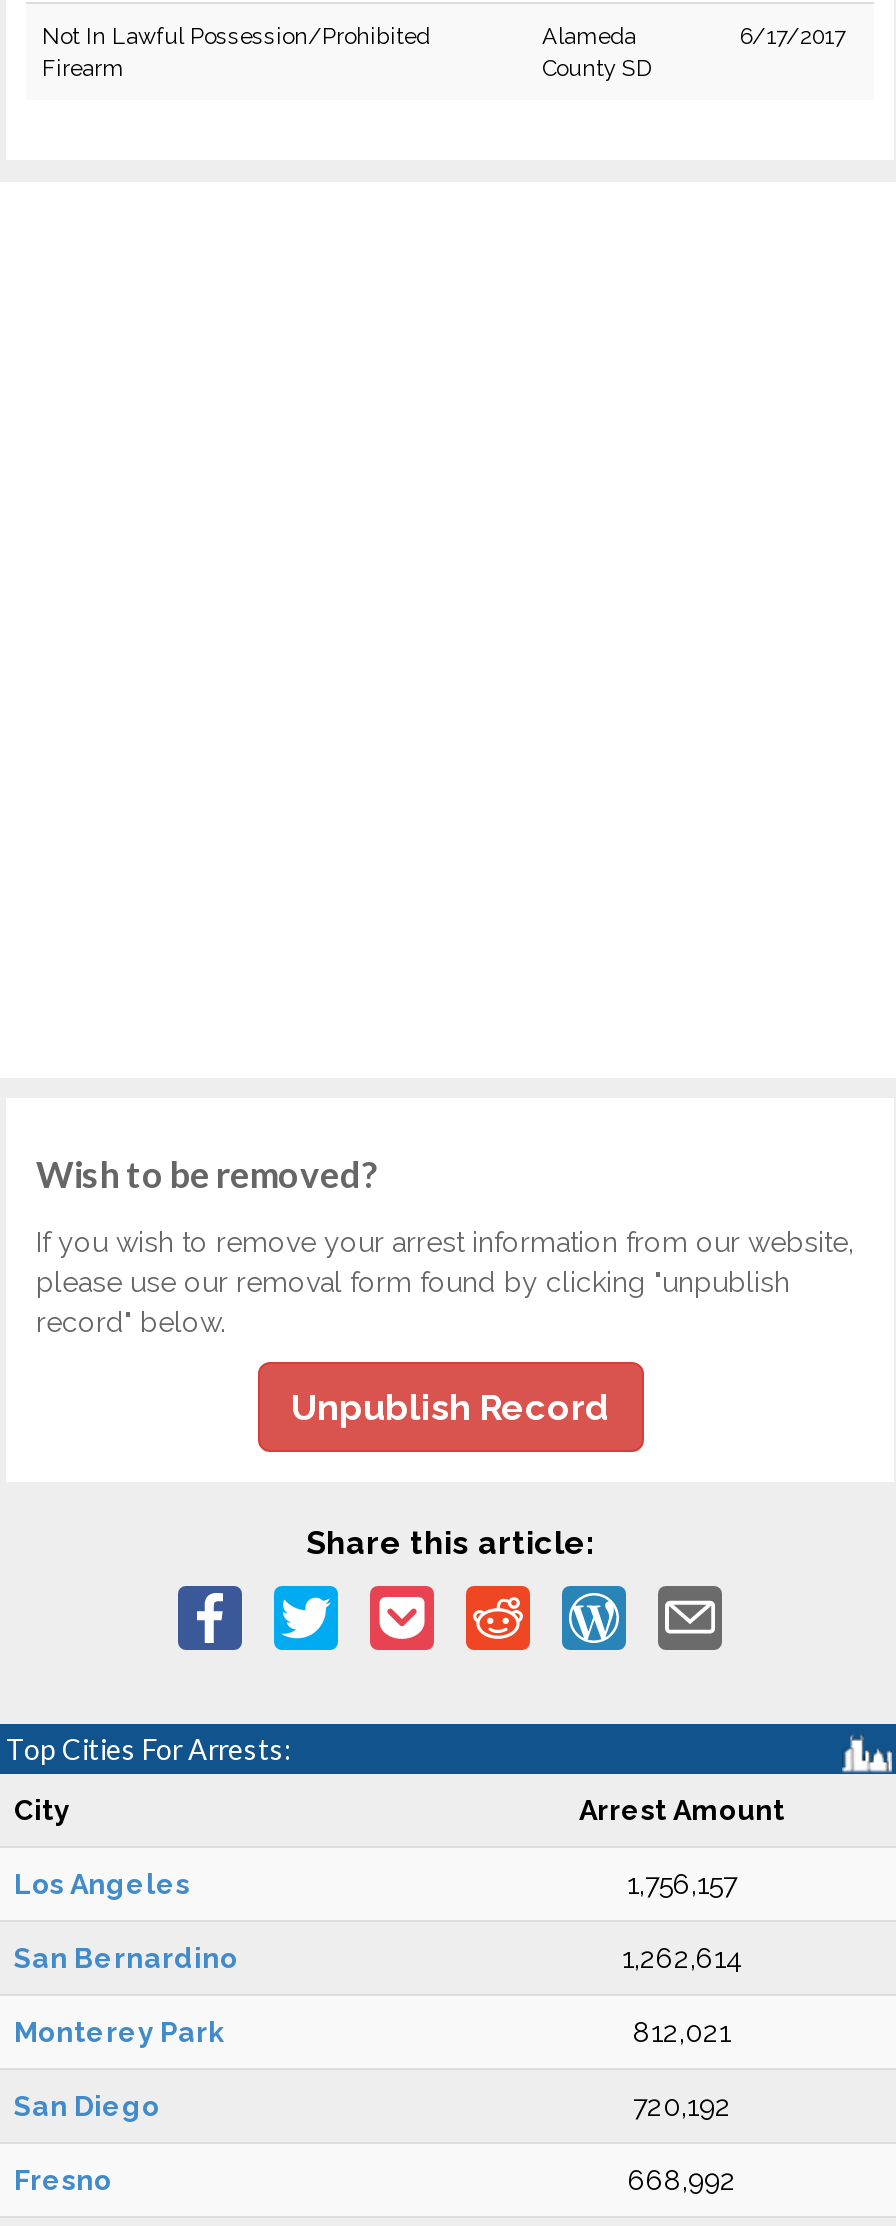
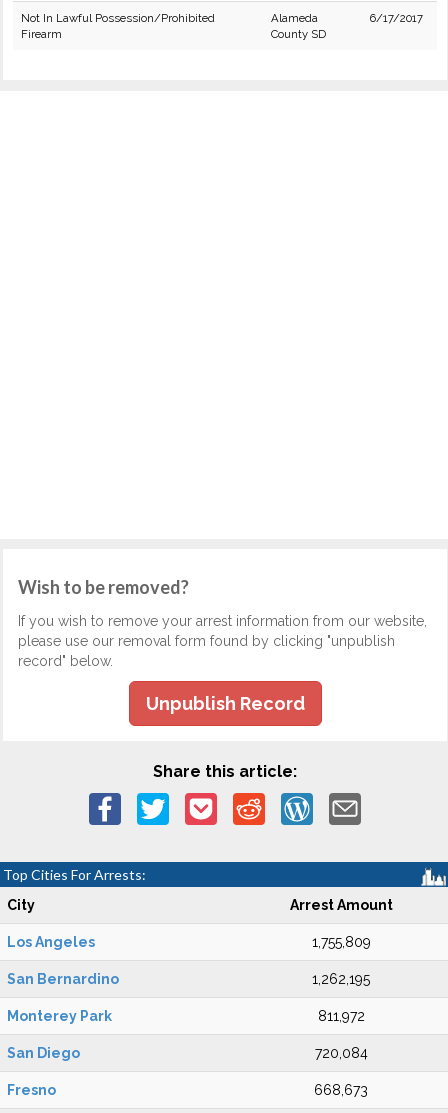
- 1,756,157
+ 1,755,809

- 1,262,614
+ 1,262,195

- 812,021
+ 811,972

- 720,192
+ 720,084

- 668,992
+ 668,673
